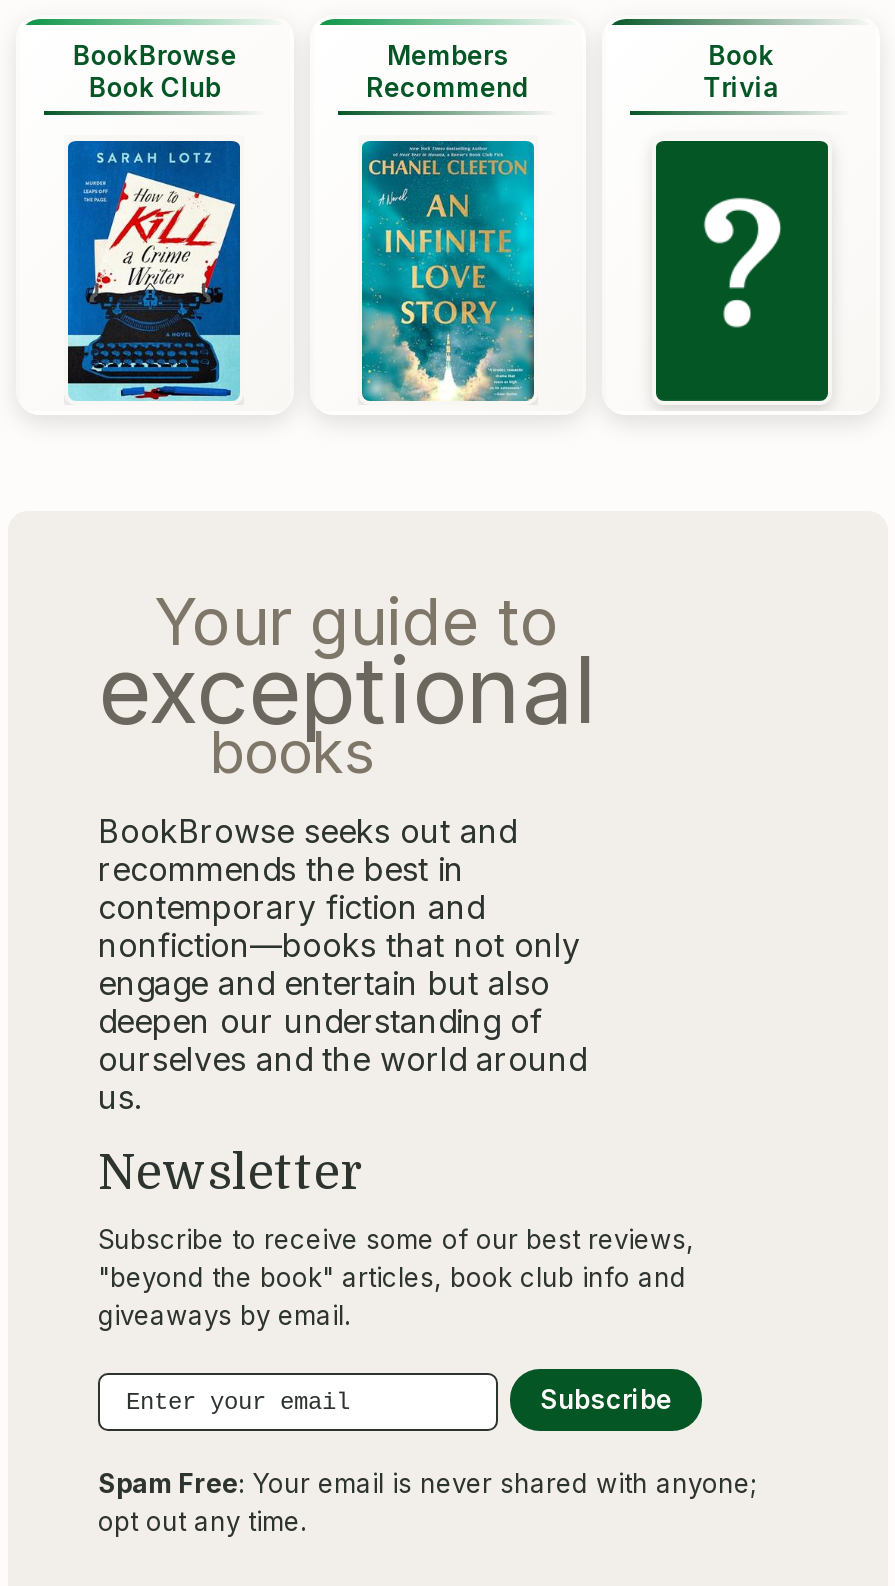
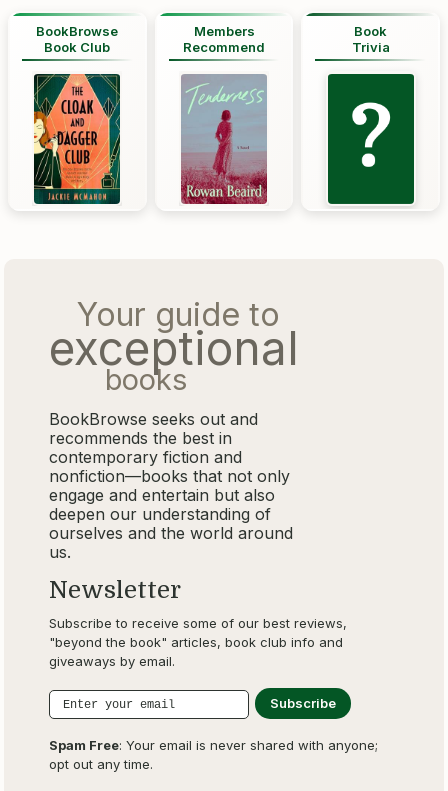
- [image]
+ [image]

- [image]
+ [image]
